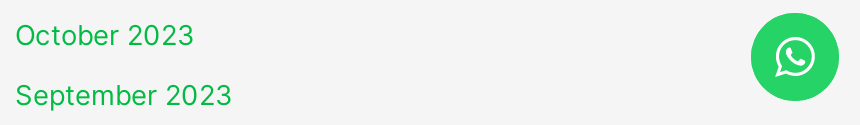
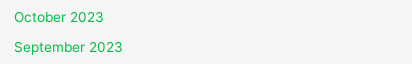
- [image]
